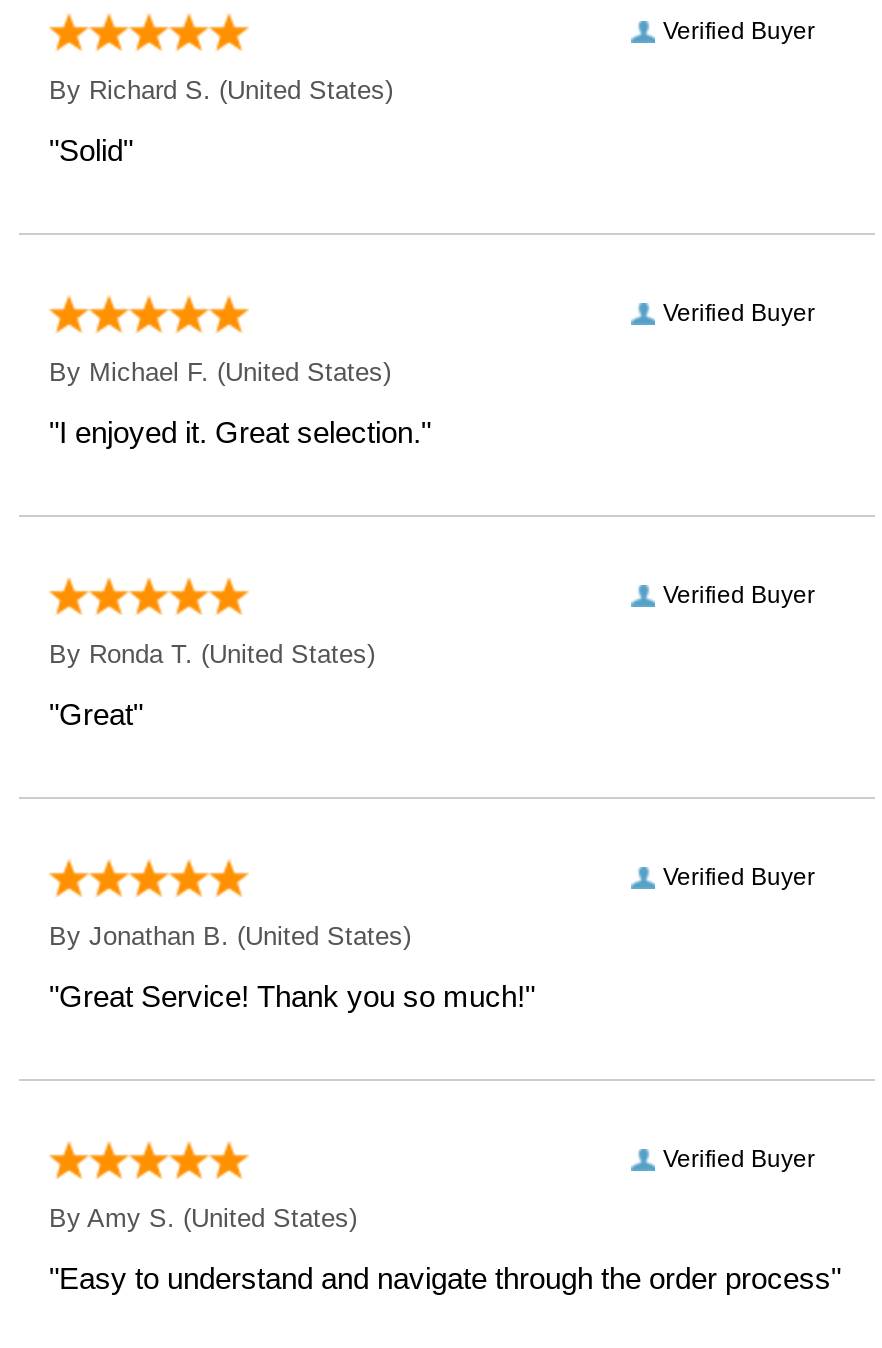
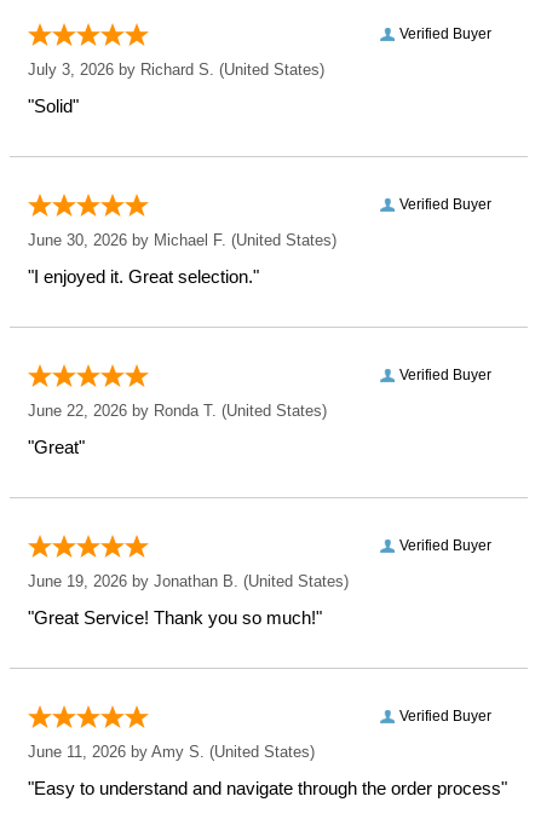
- By Richard S. (United States)
+ July 3, 2026 by Richard S. (United States)

- By Michael F. (United States)
+ June 30, 2026 by Michael F. (United States)

- By Ronda T. (United States)
+ June 22, 2026 by Ronda T. (United States)

- By Jonathan B. (United States)
+ June 19, 2026 by Jonathan B. (United States)

- By Amy S. (United States)
+ June 11, 2026 by Amy S. (United States)
